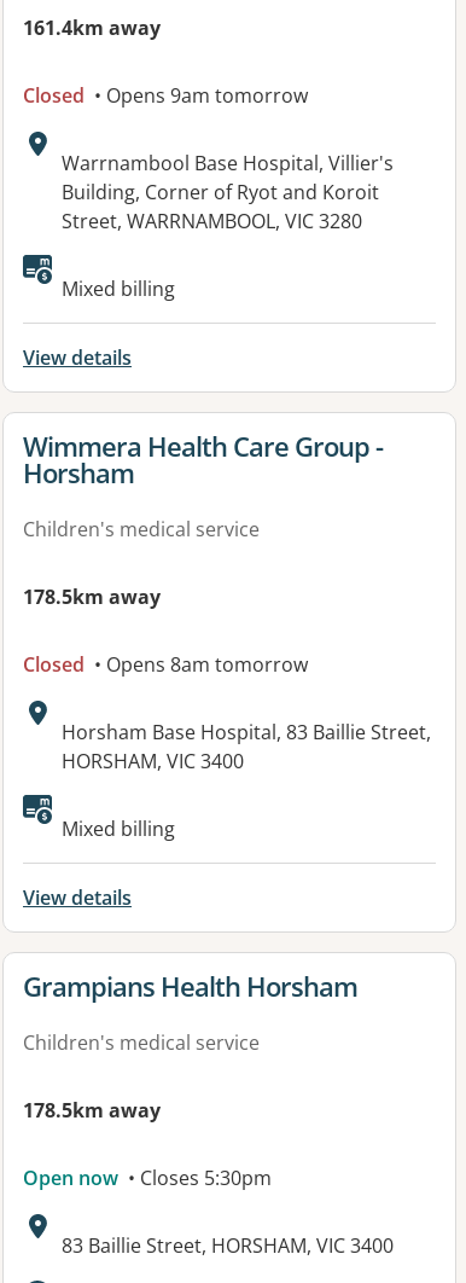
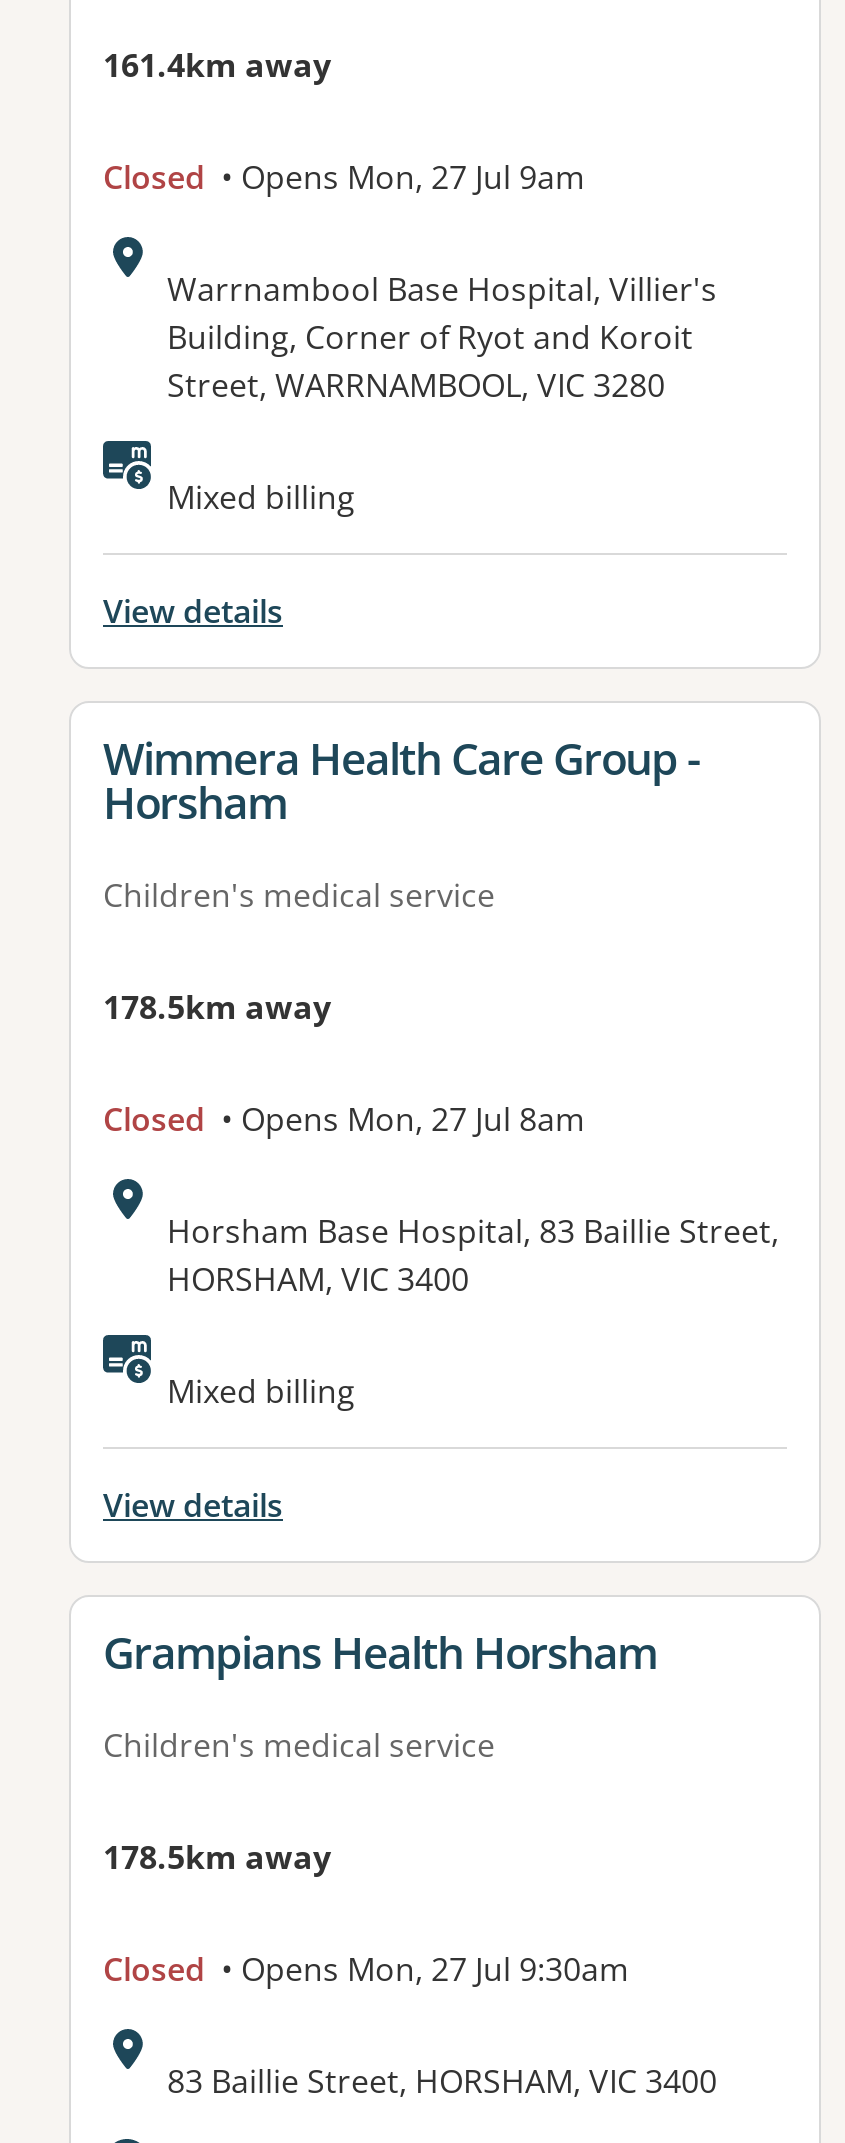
- Closed • Opens 9am tomorrow
+ Closed • Opens Mon, 27 Jul 9am

- Closed • Opens 8am tomorrow
+ Closed • Opens Mon, 27 Jul 8am

- Open now • Closes 5:30pm
+ Closed • Opens Mon, 27 Jul 9:30am
